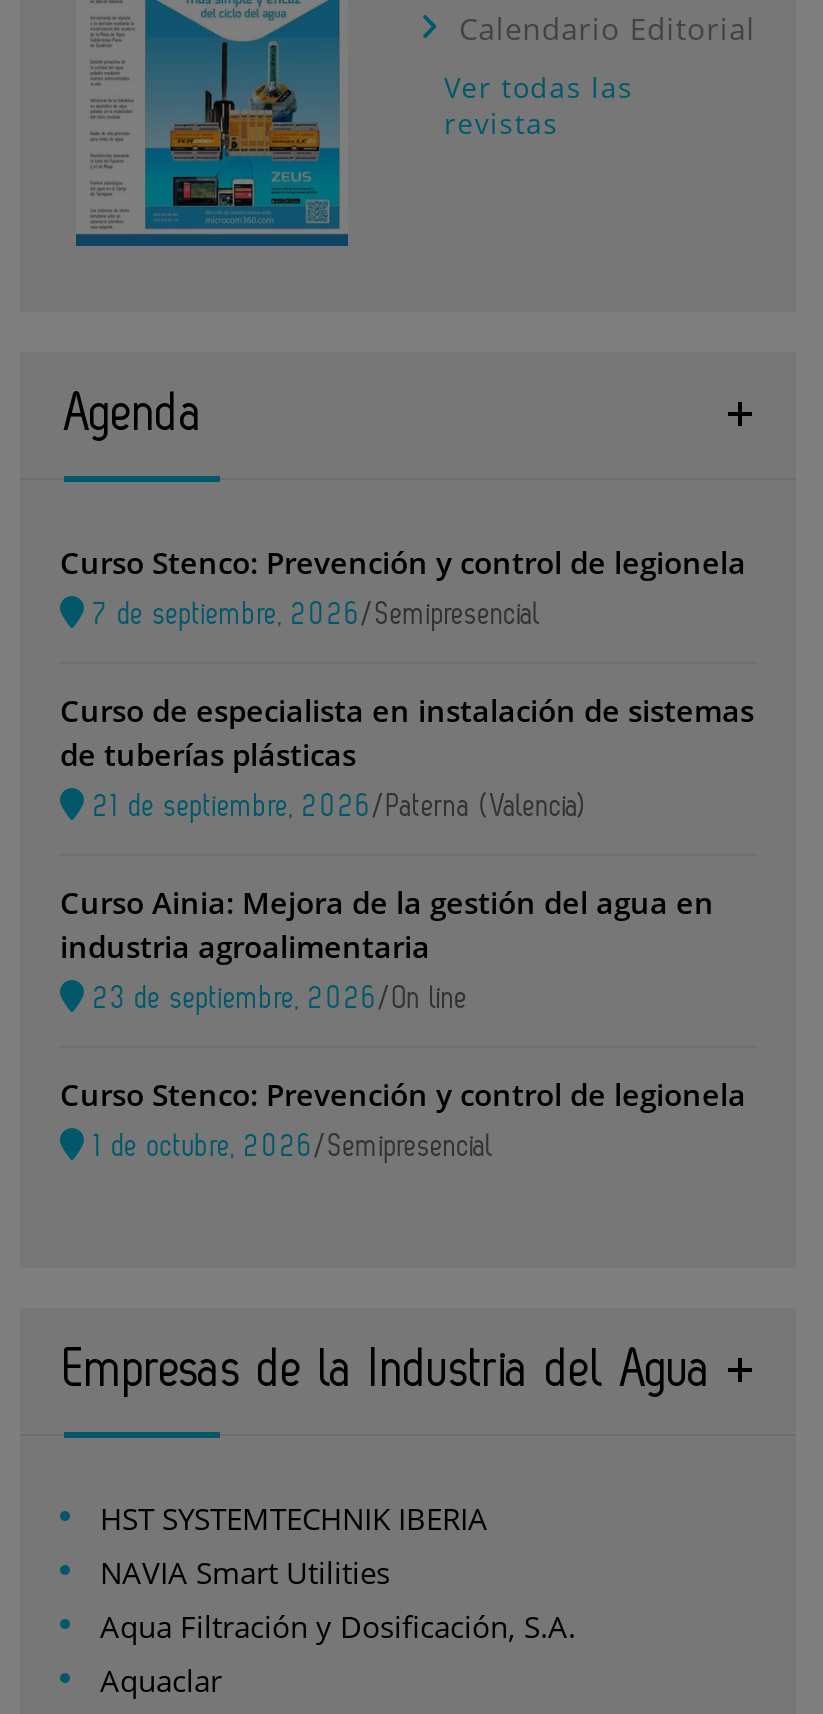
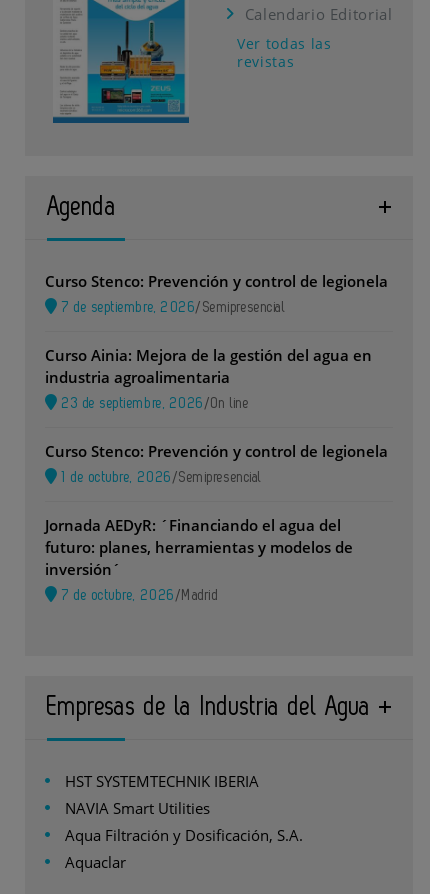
- Curso de especialista en instalación de sistemas
- de tuberías plásticas
- 21 de septiembre, 2026/Paterna (Valencia)

moved up: Curso Ainia: Mejora de la gestión del agua en | industria agroalimentaria | Curso Stenco: Prevención y control de legionela | 1 de octubre, 2026 /Semipresencial

+ Jornada AEDyR: ´Financiando el agua del
+ futuro: planes, herramientas y modelos de
+ inversión´
+ 7 de octubre, 2026 /Madrid
